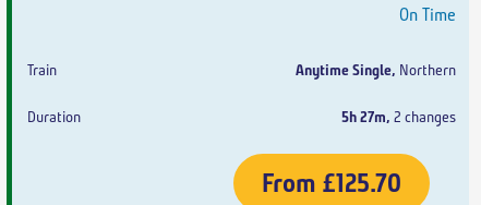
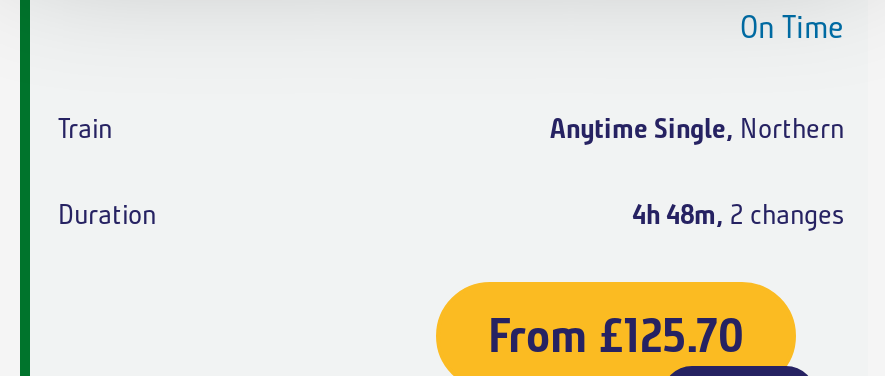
- 5h 27m, 2 changes
+ 4h 48m, 2 changes
